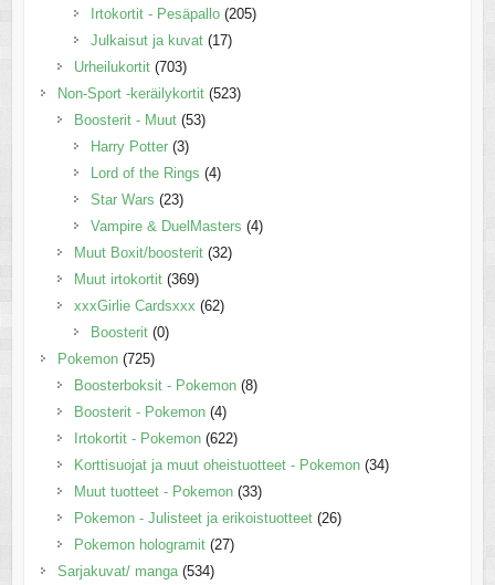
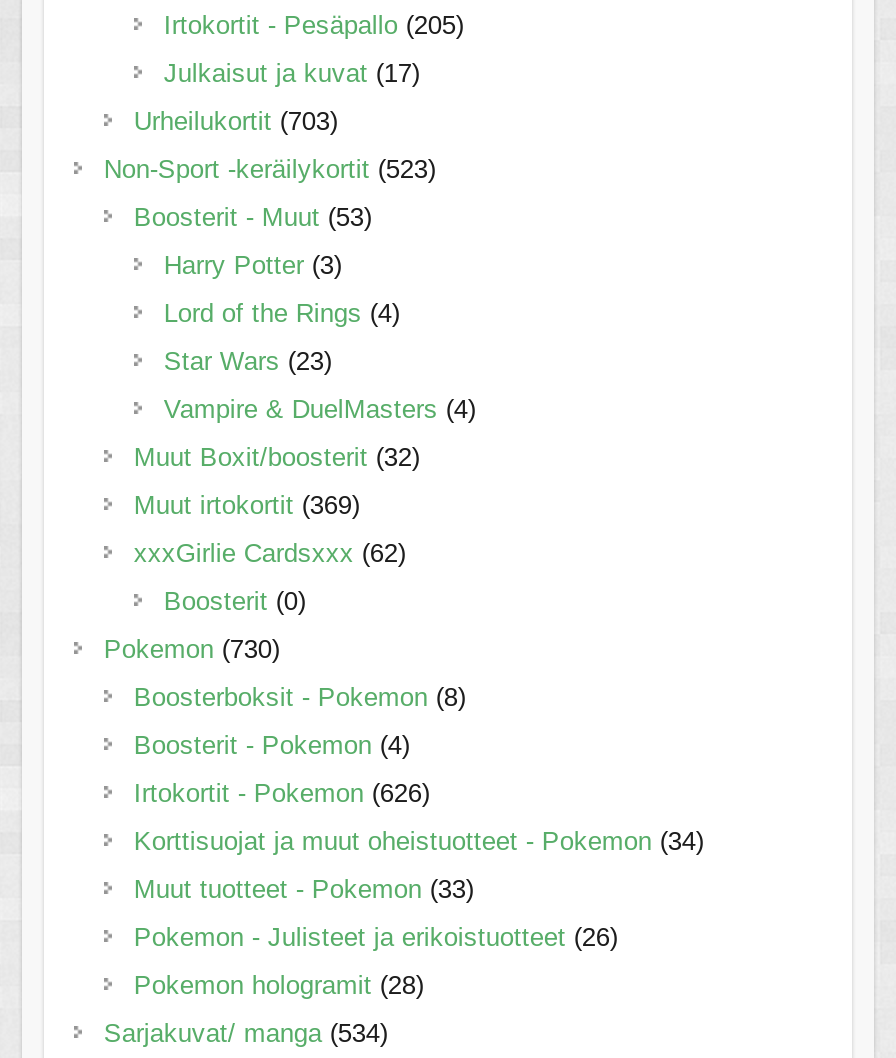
- Pokemon (725)
+ Pokemon (730)

- Irtokortit - Pokemon (622)
+ Irtokortit - Pokemon (626)

- Pokemon hologramit (27)
+ Pokemon hologramit (28)
